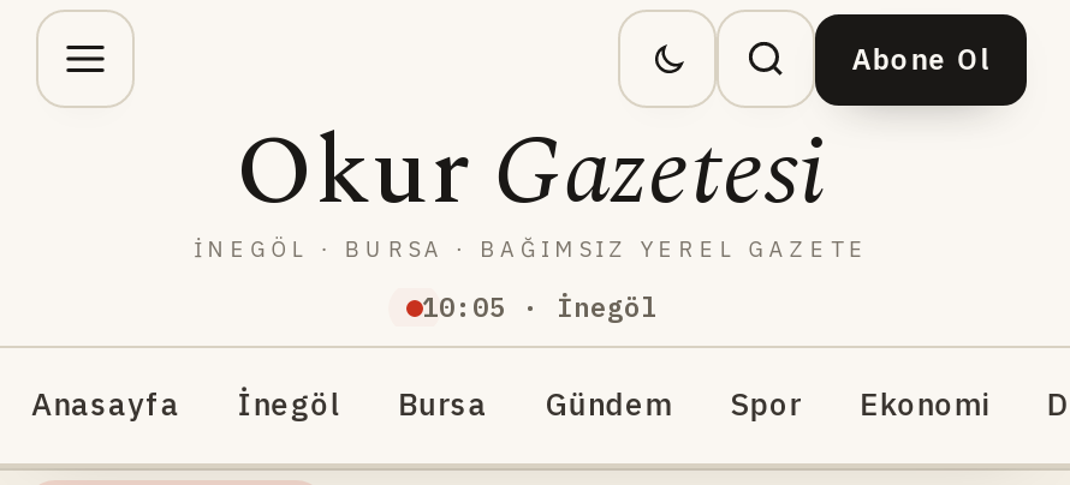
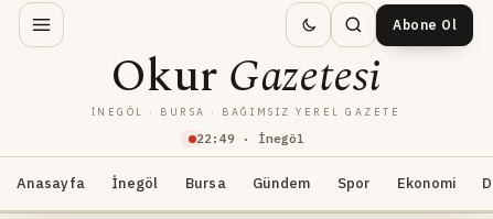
- 10: 05 · İnegöl
+ 22: 49 · İnegöl
